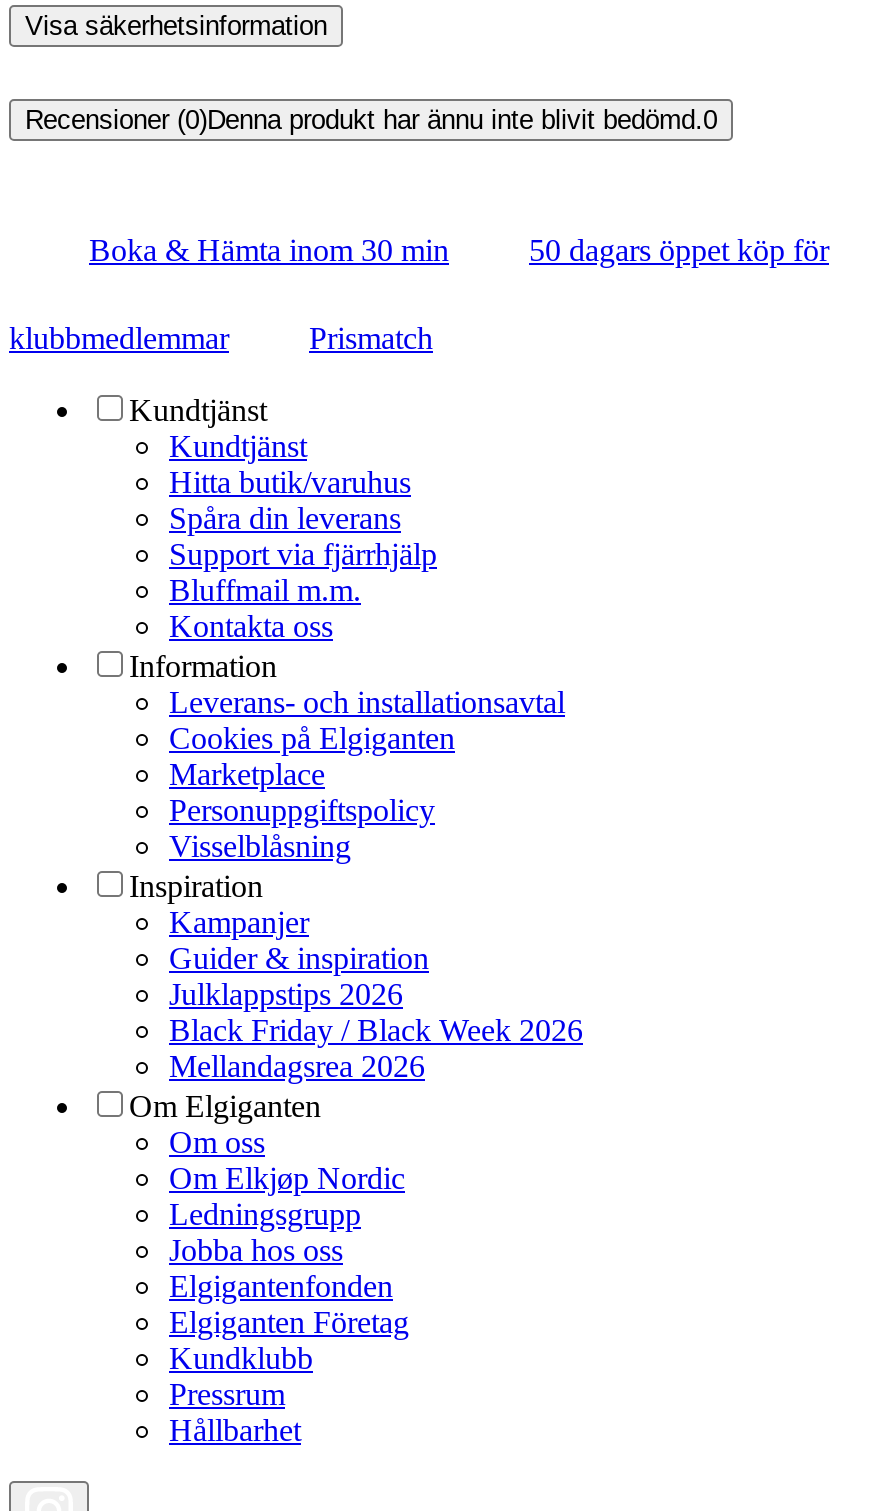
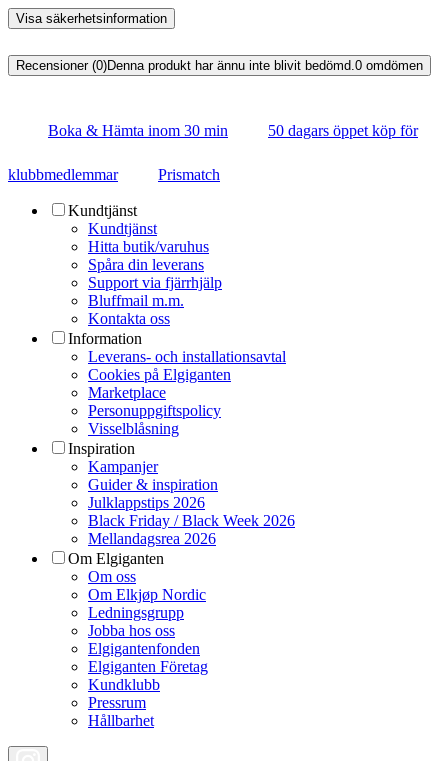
- Recensioner (0)Denna produkt har ännu inte blivit bedömd.0
+ Recensioner (0)Denna produkt har ännu inte blivit bedömd.0 omdömen
